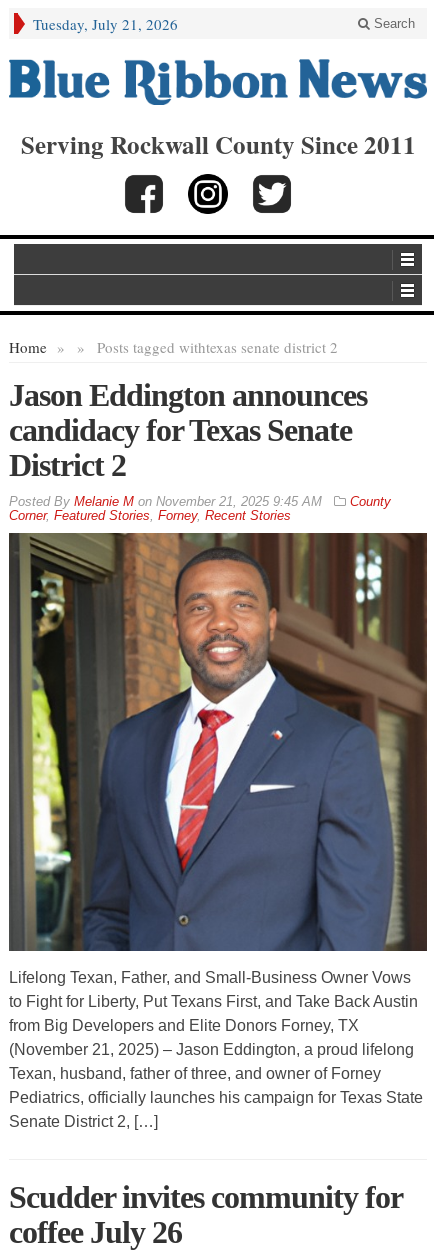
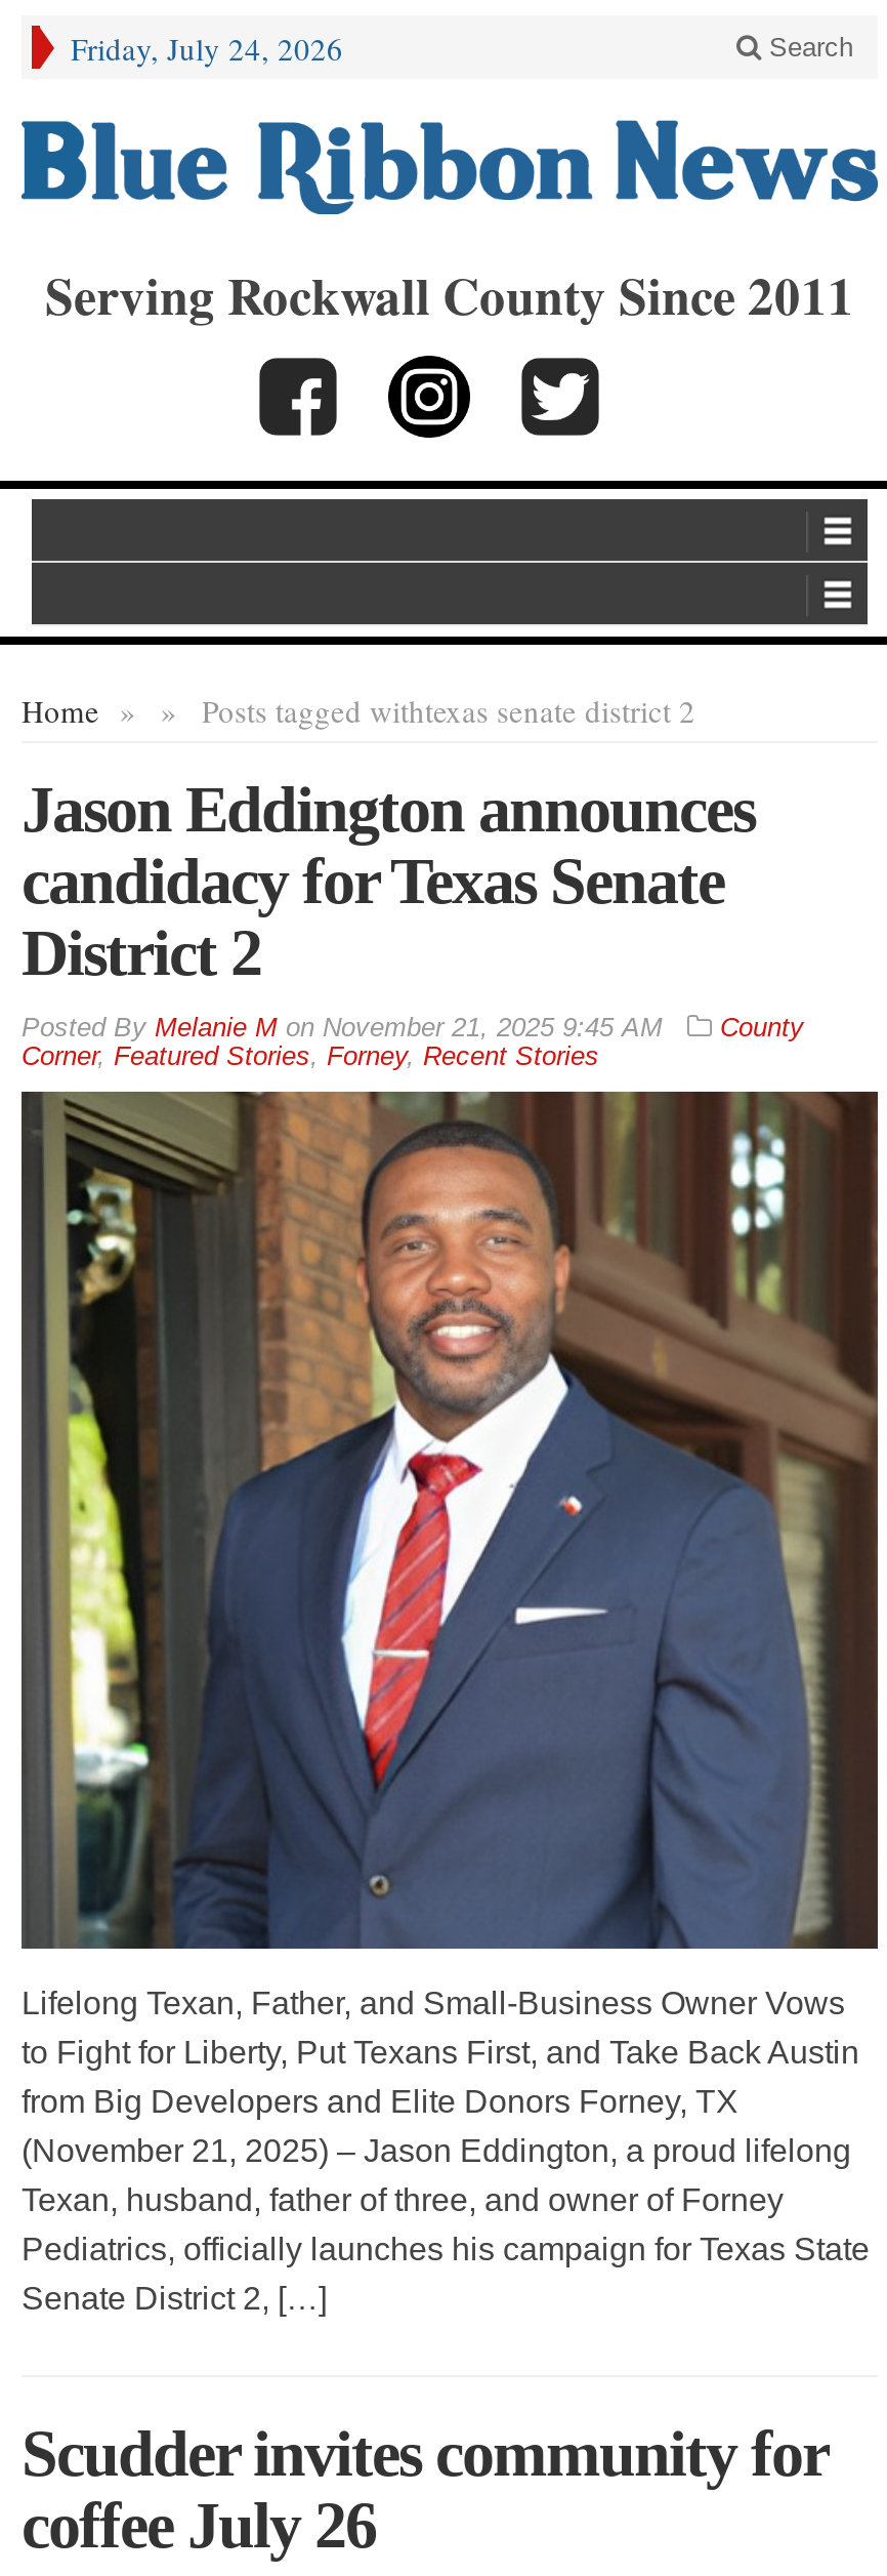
- Tuesday, July 21, 2026
+ Friday, July 24, 2026
